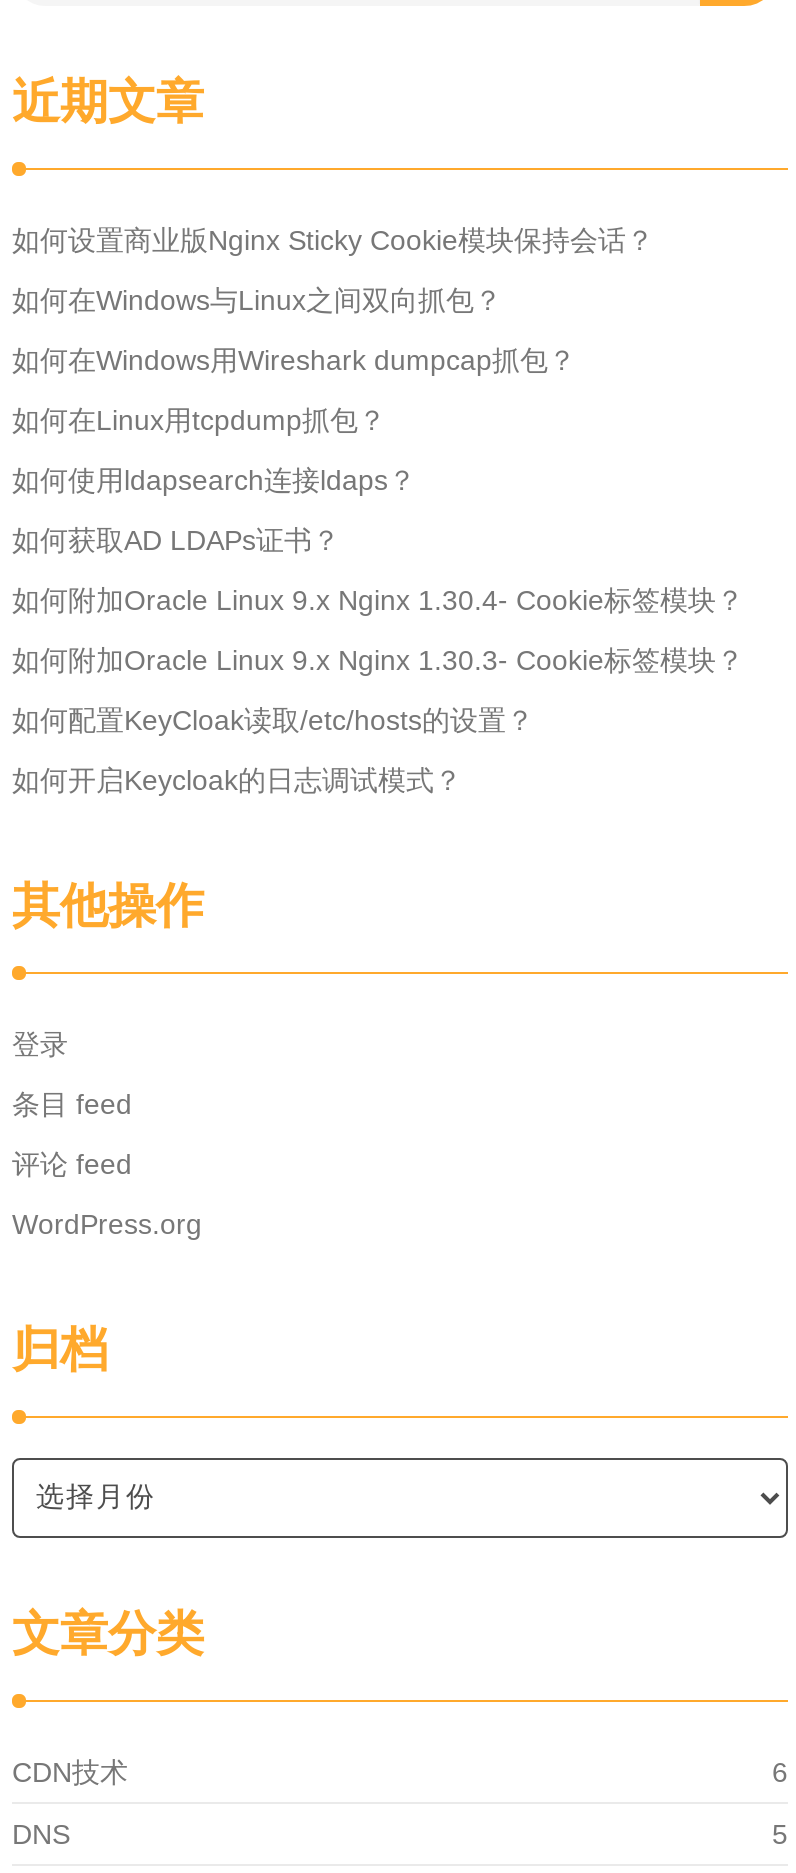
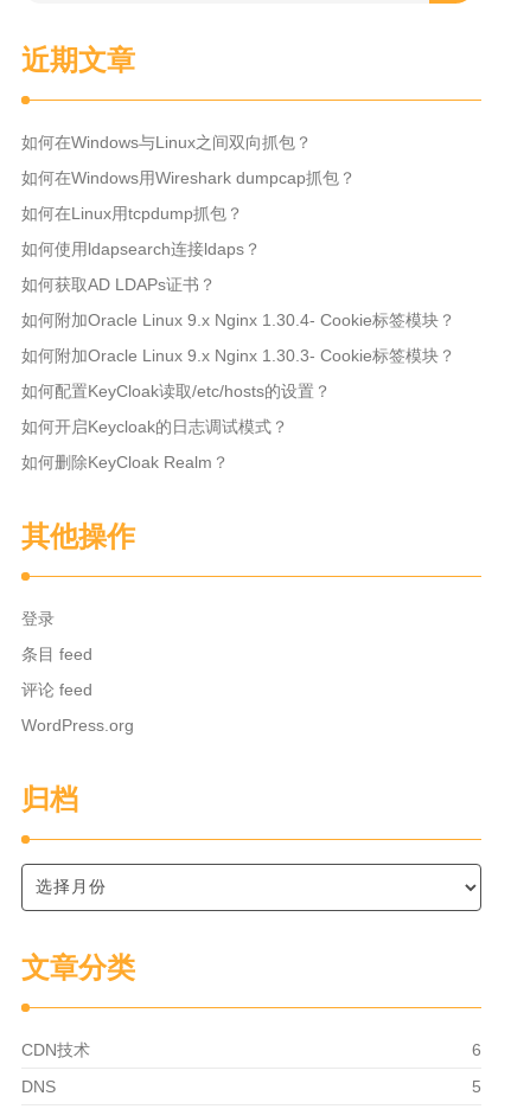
- 如何设置商业版Nginx Sticky Cookie模块保持会话？

moved up: 如何在Windows与Linux之间双向抓包？ | 如何在Windows用Wireshark dumpcap抓包？ | 如何在Linux用tcpdump抓包？ | ... | 如何配置KeyCloak读取/etc/hosts的设置？ | 如何开启Keycloak的日志调试模式？

+ 如何删除KeyCloak Realm？
